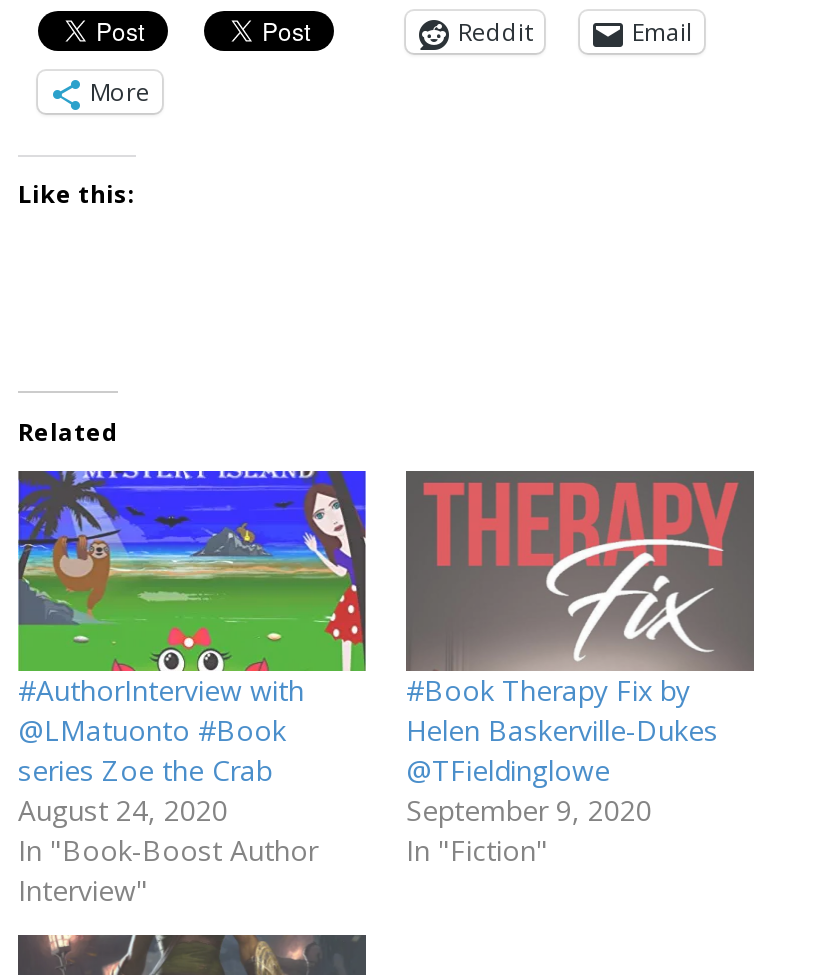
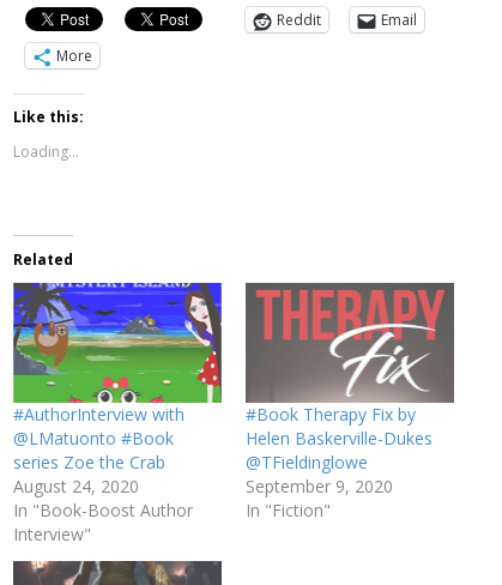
+ Loading...
